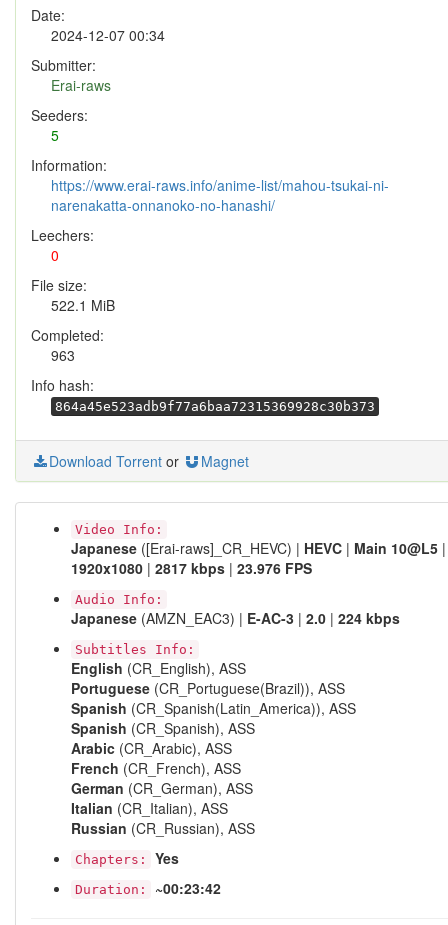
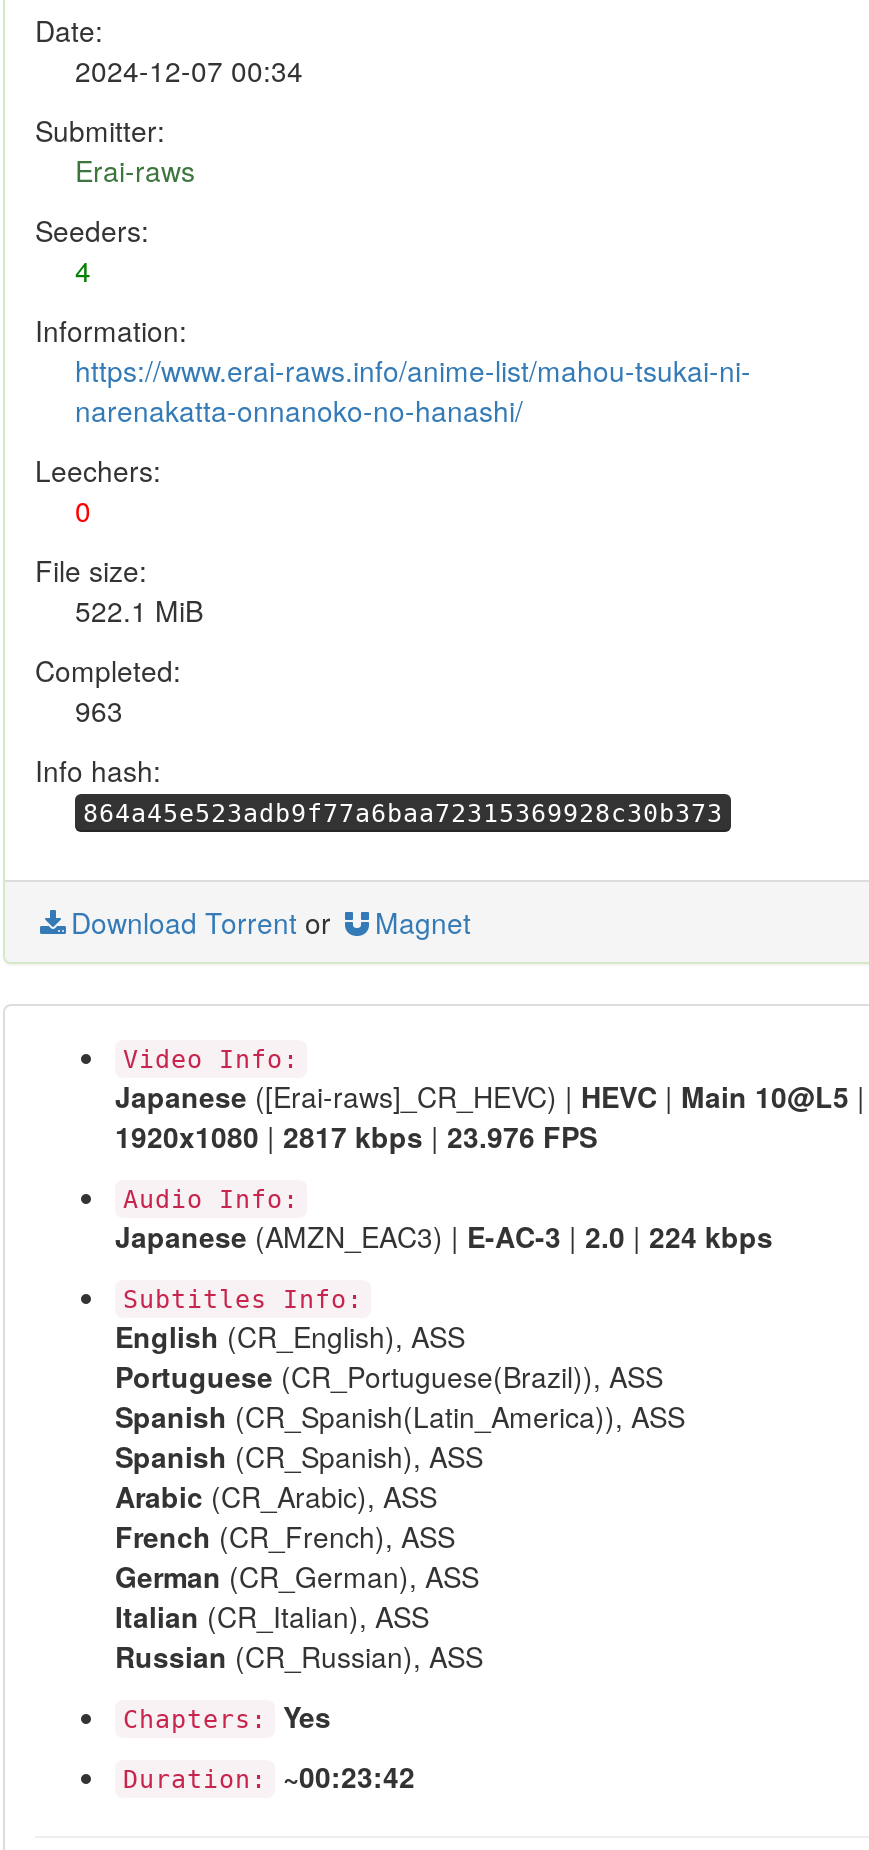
- 5
+ 4
